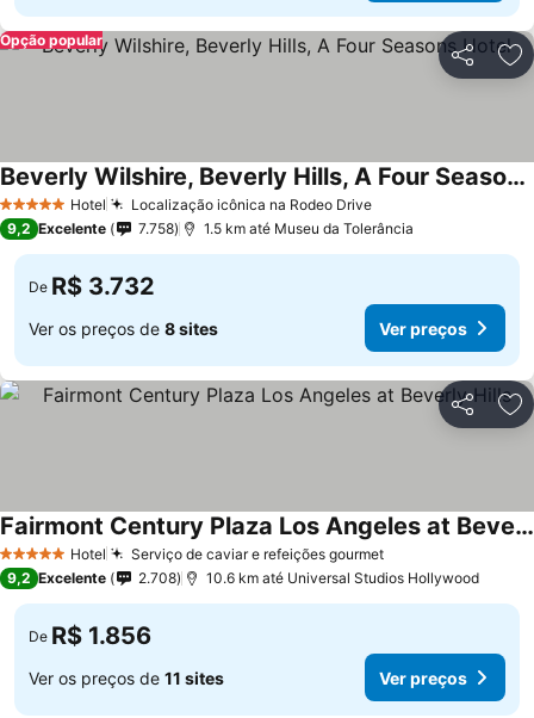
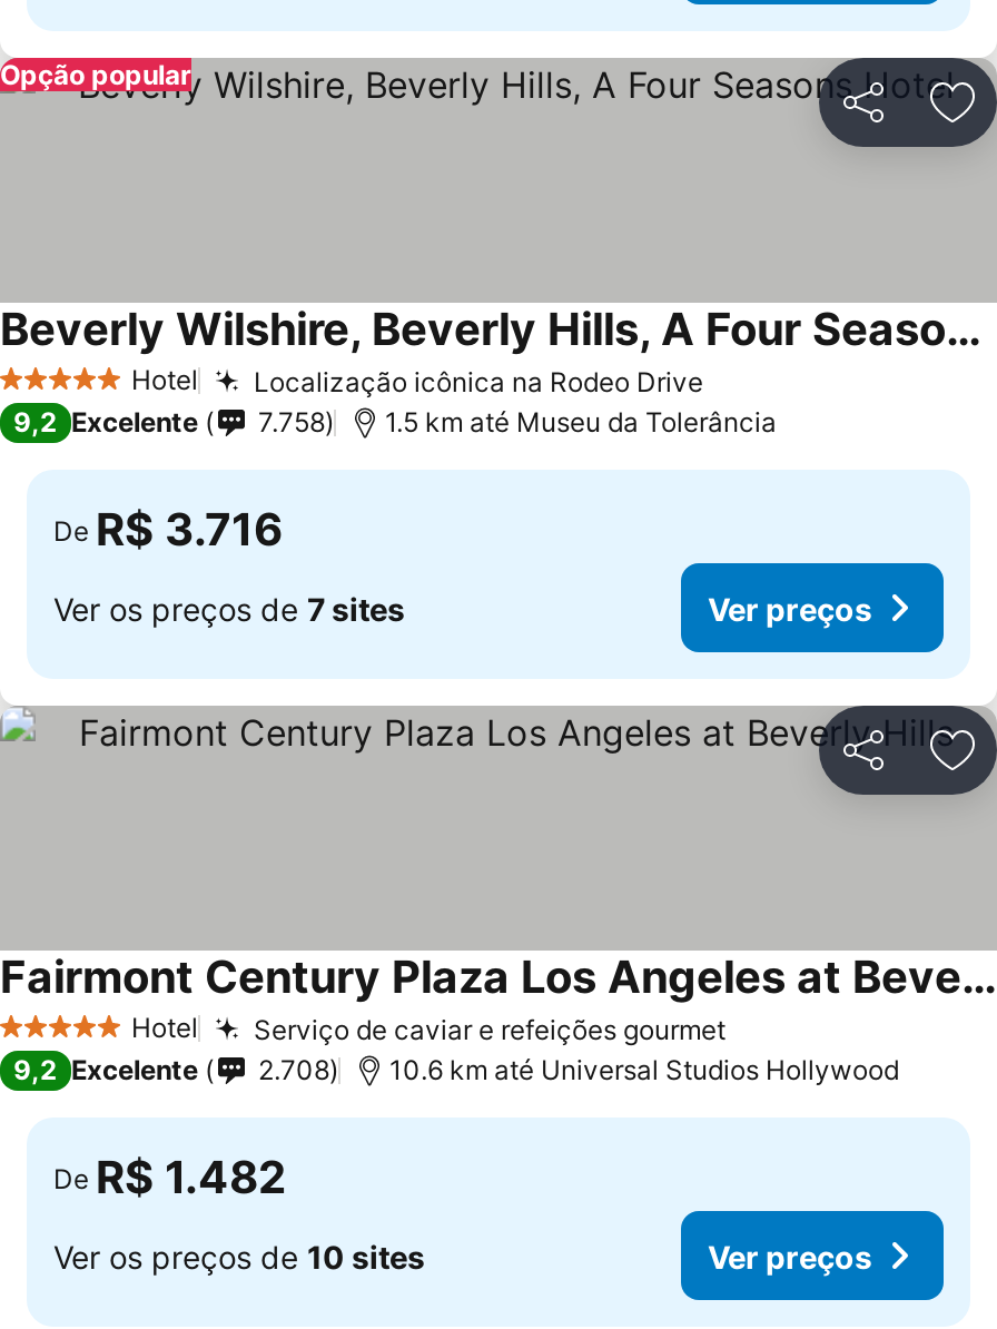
- De R$ 3.732
+ De R$ 3.716

- Ver os preços de 8 sites
+ Ver os preços de 7 sites

- De R$ 1.856
+ De R$ 1.482

- Ver os preços de 11 sites
+ Ver os preços de 10 sites
